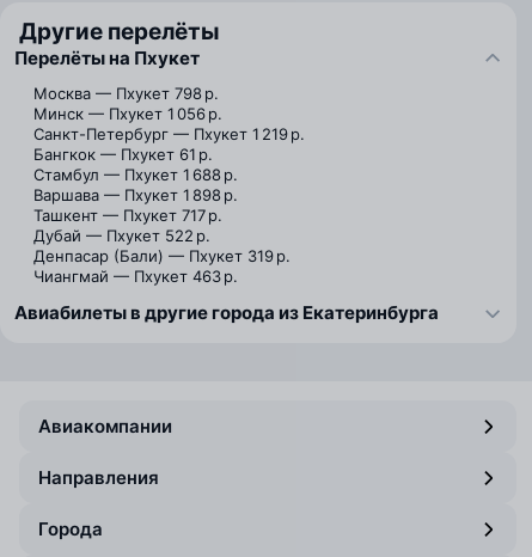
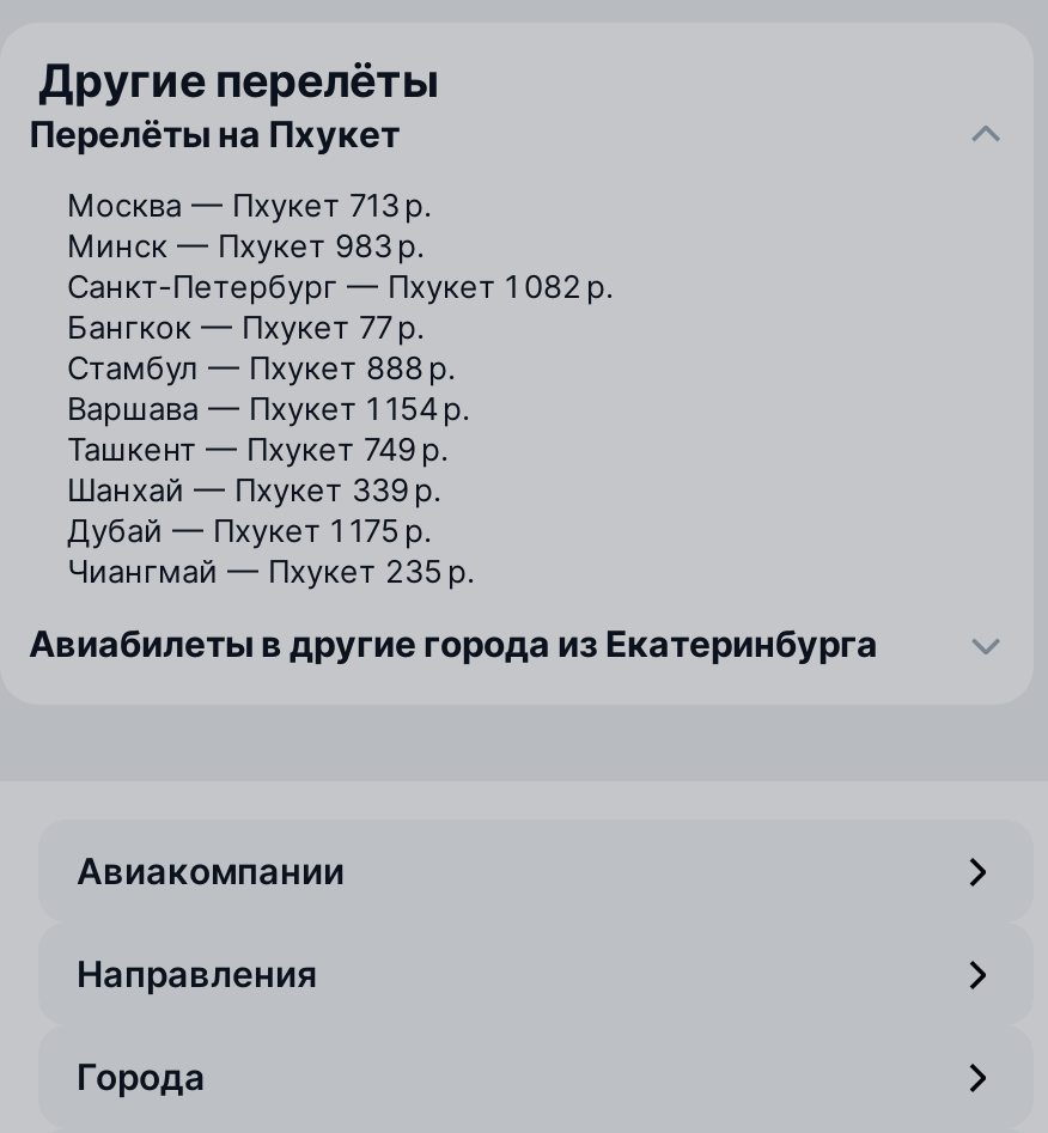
- Москва — Пхукет 798 р.
- Минск — Пхукет 1 056 р.
- Санкт-Петербург — Пхукет 1 219 р.
- Бангкок — Пхукет 61 р.
- Стамбул — Пхукет 1 688 р.
- Варшава — Пхукет 1 898 р.
- Ташкент — Пхукет 717 р.
- Дубай — Пхукет 522 р.
- Денпасар (Бали) — Пхукет 319 р.
- Чиангмай — Пхукет 463 р.
+ Москва — Пхукет 713 р.
+ Минск — Пхукет 983 р.
+ Санкт-Петербург — Пхукет 1 082 р.
+ Бангкок — Пхукет 77 р.
+ Стамбул — Пхукет 888 р.
+ Варшава — Пхукет 1 154 р.
+ Ташкент — Пхукет 749 р.
+ Шанхай — Пхукет 339 р.
+ Дубай — Пхукет 1 175 р.
+ Чиангмай — Пхукет 235 р.
